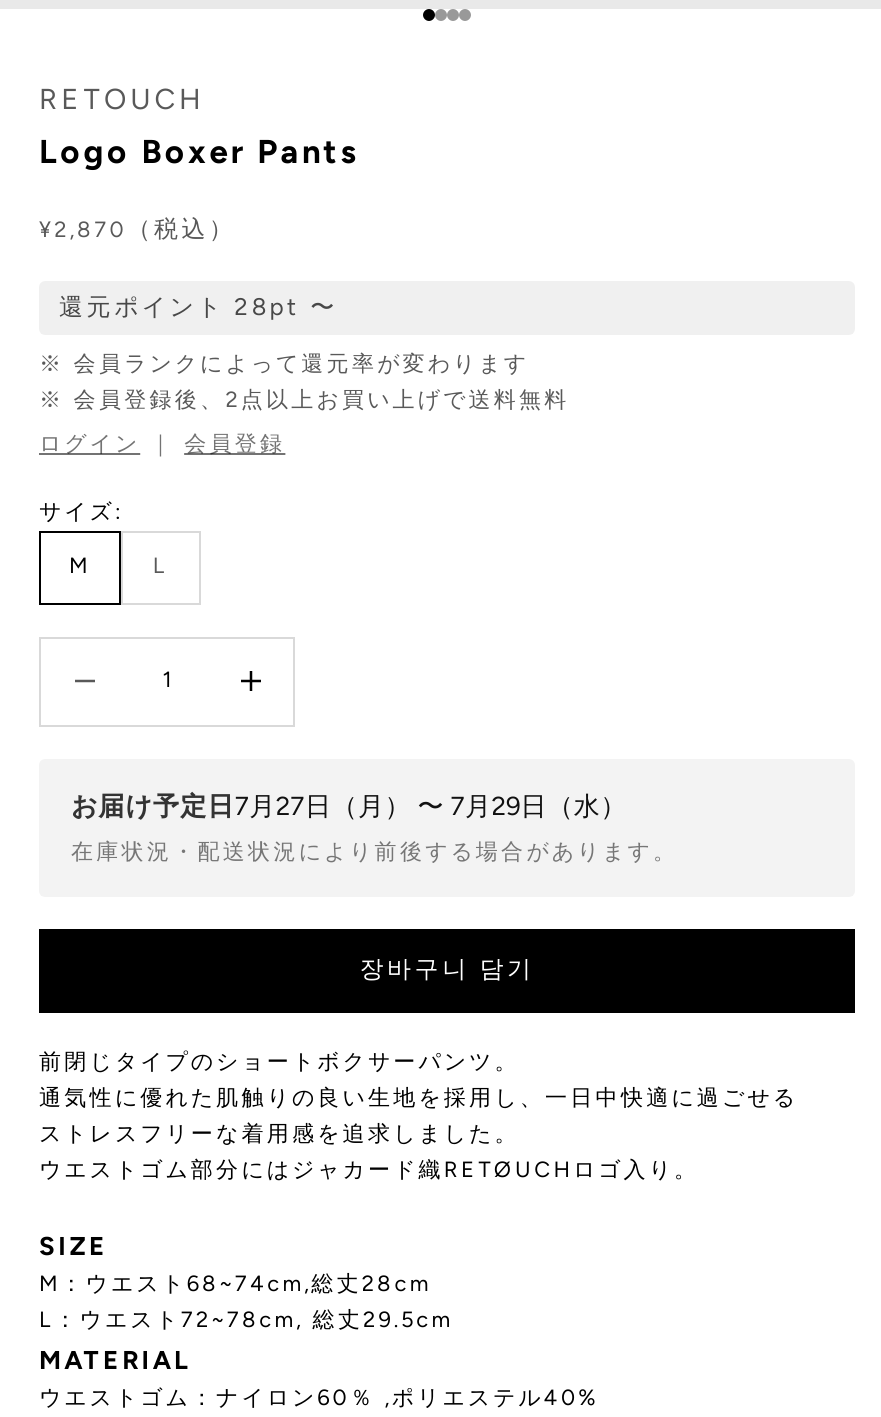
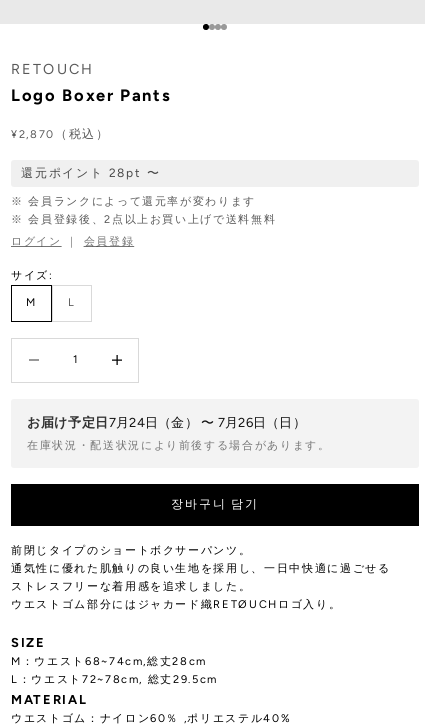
- お届け予定日7月27日（月） 〜 7月29日（水）
+ お届け予定日7月24日（金） 〜 7月26日（日）
